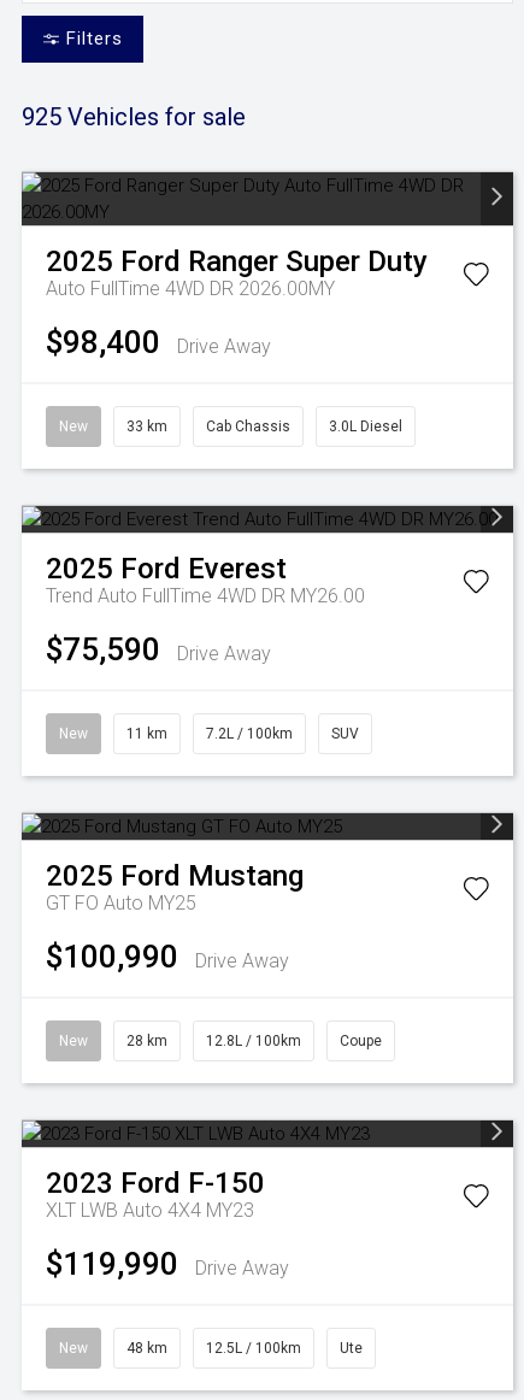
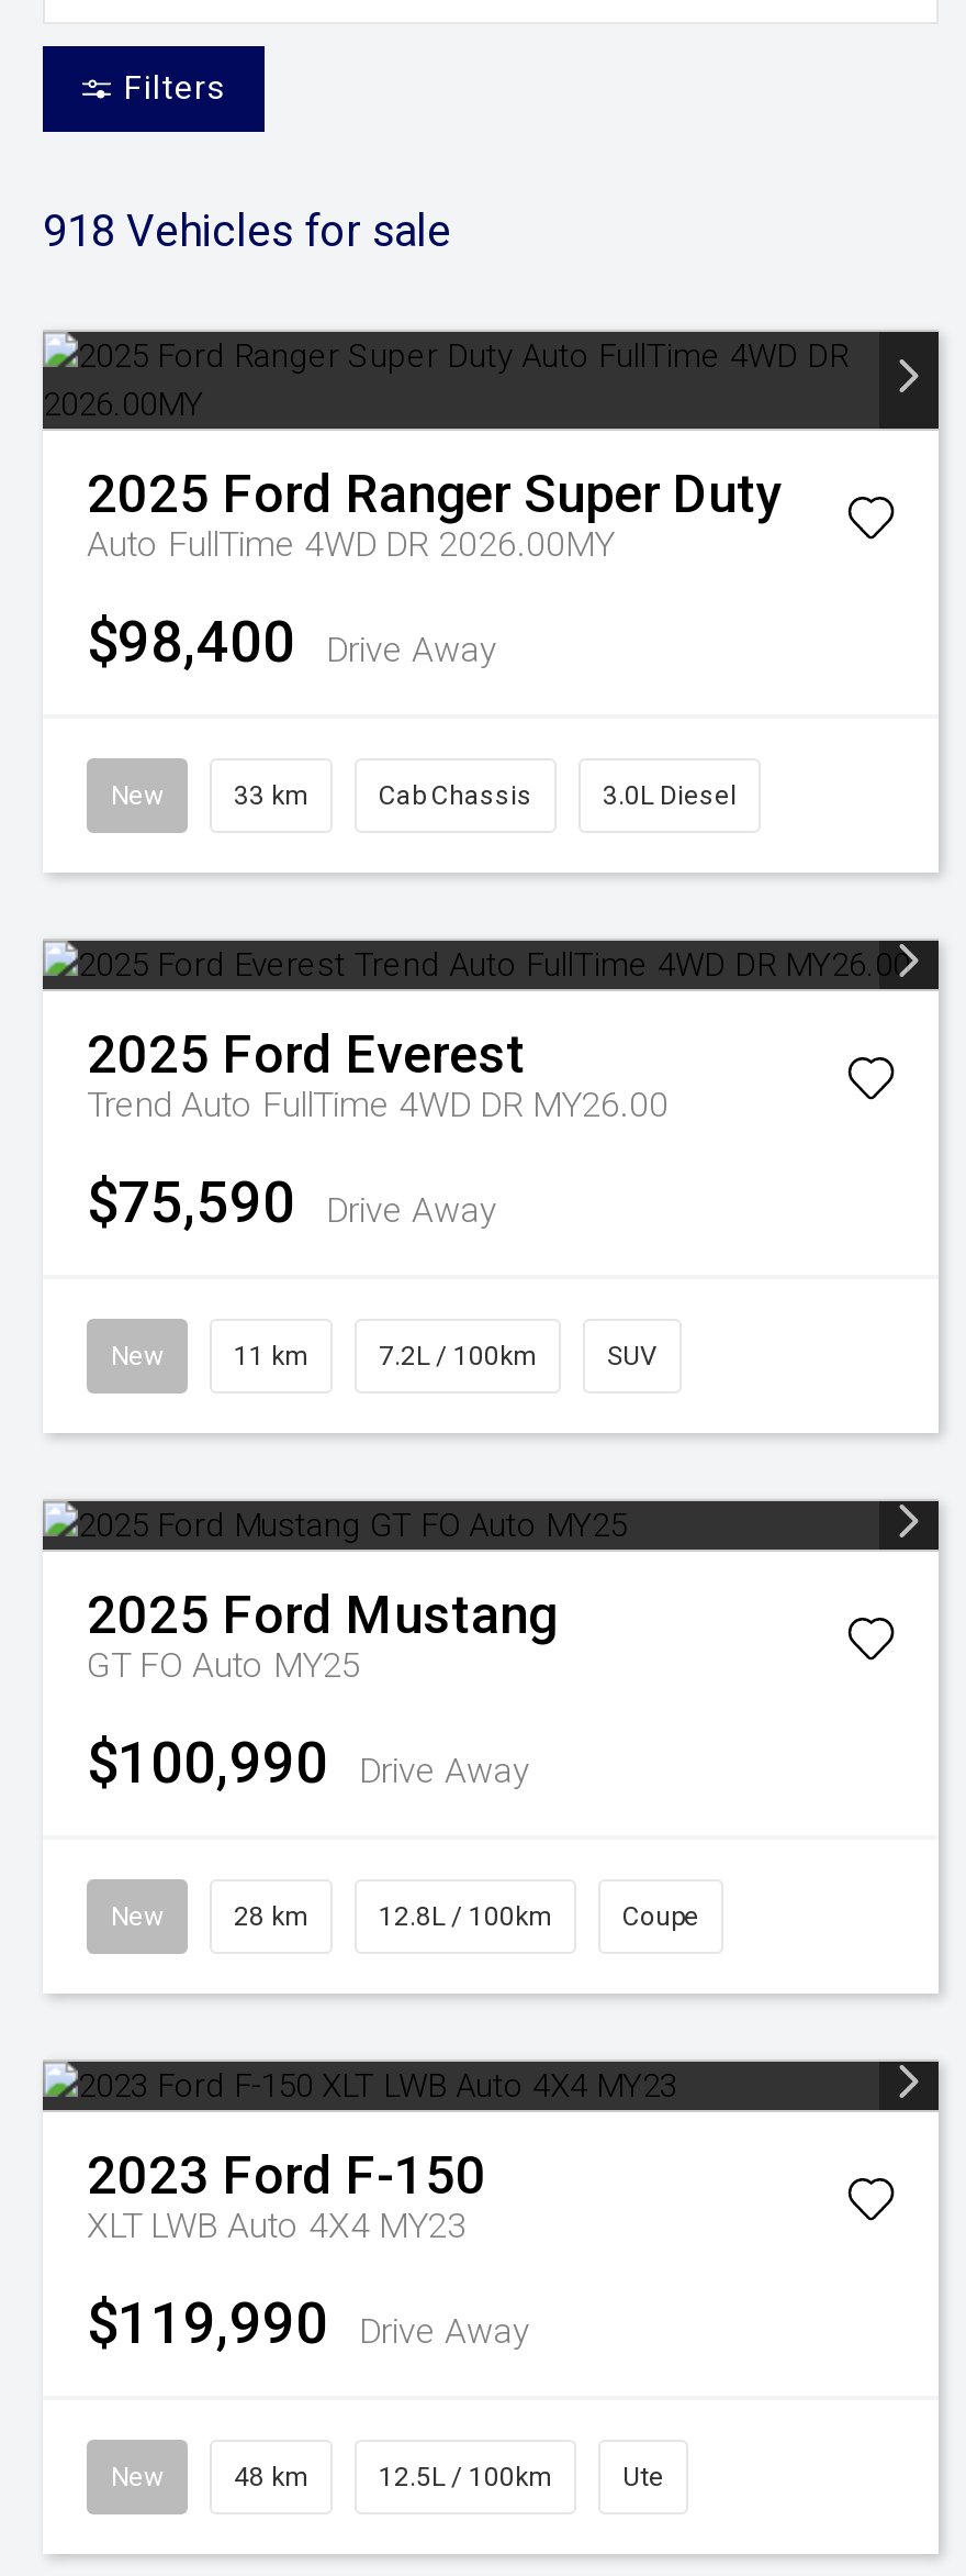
- 925 Vehicles for sale
+ 918 Vehicles for sale
